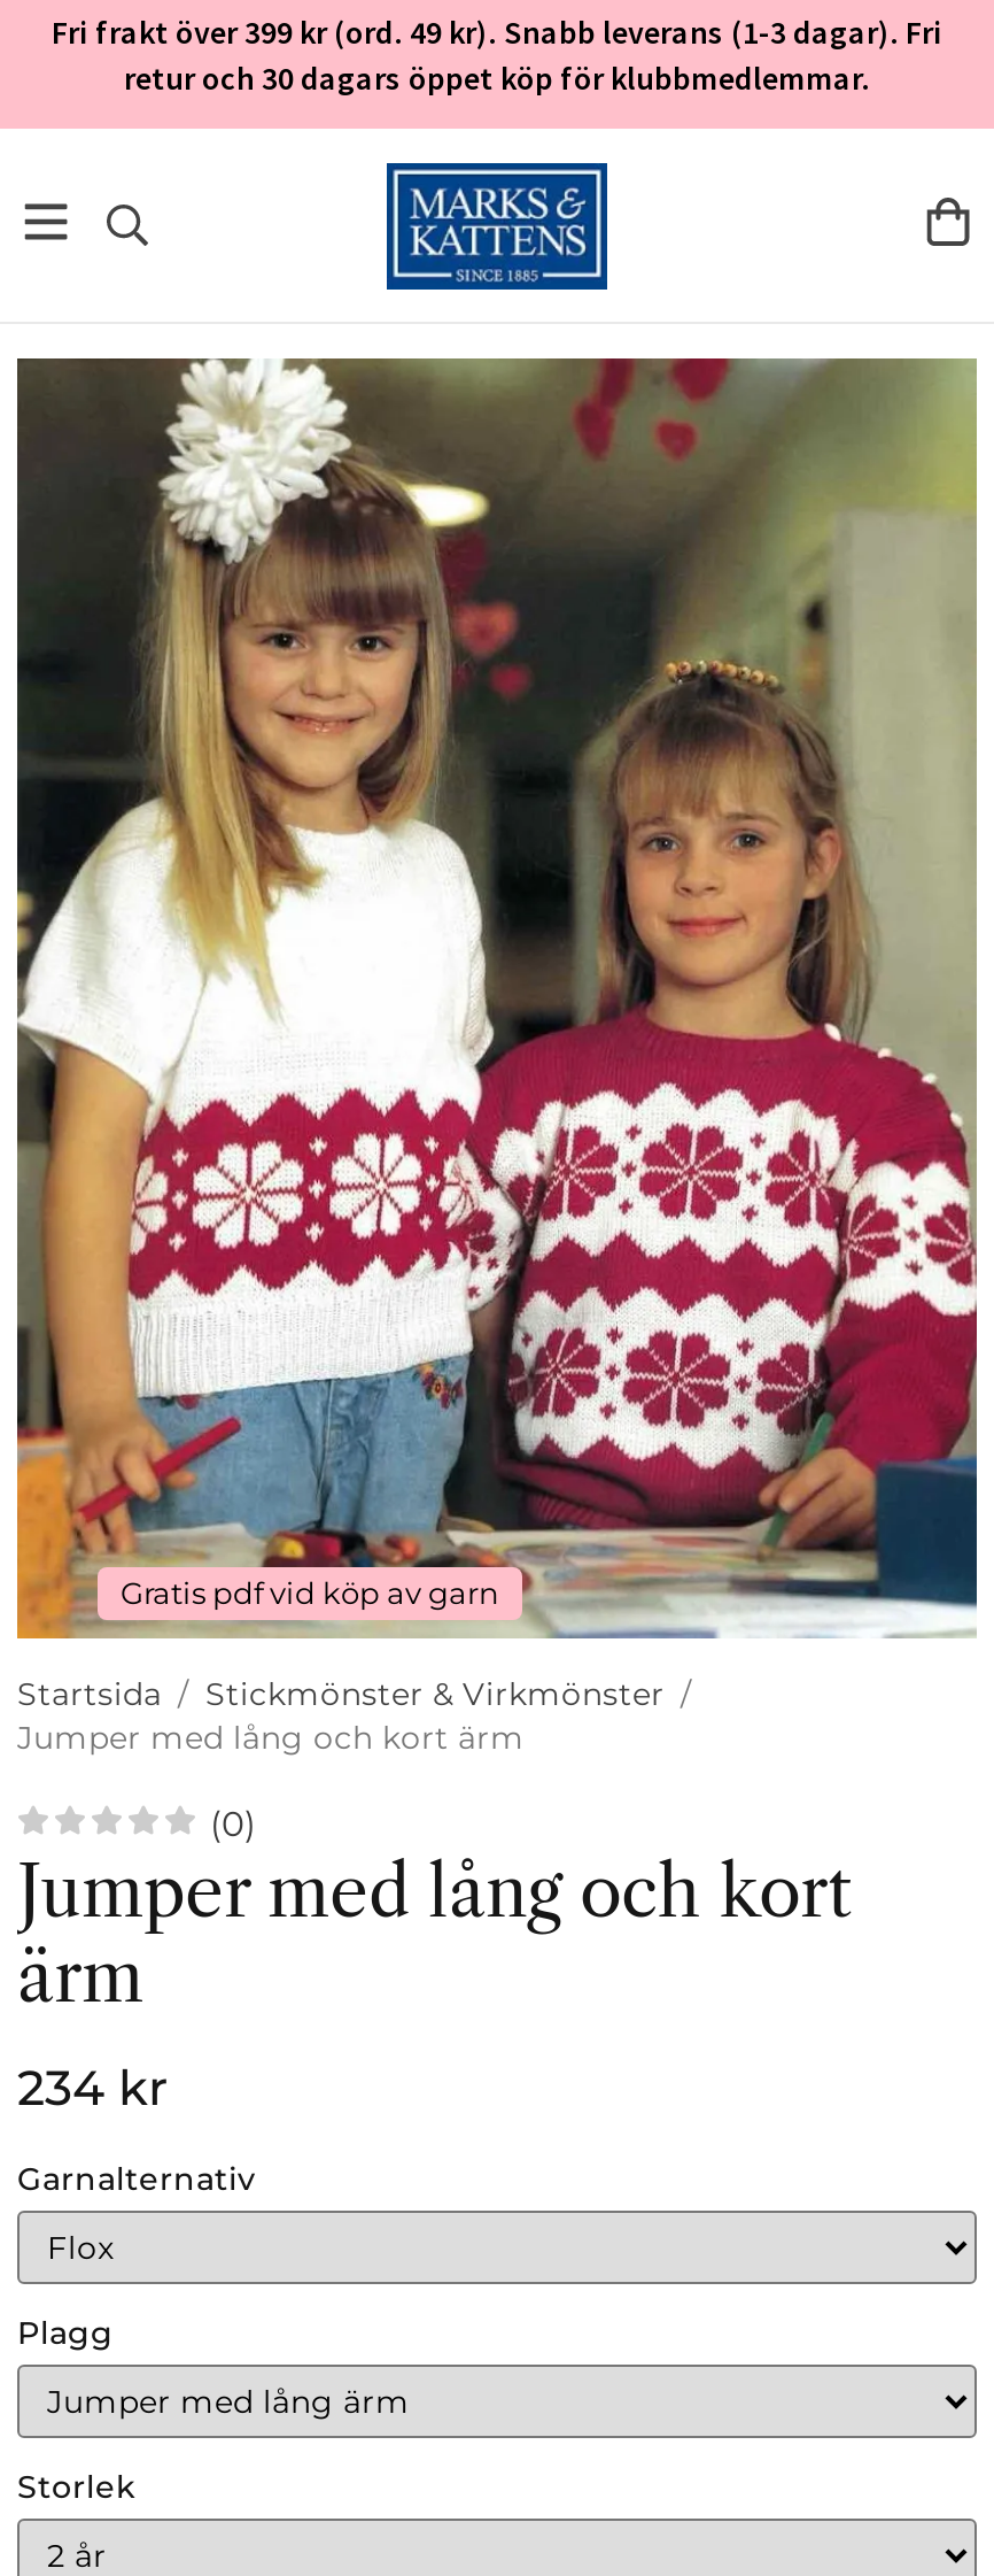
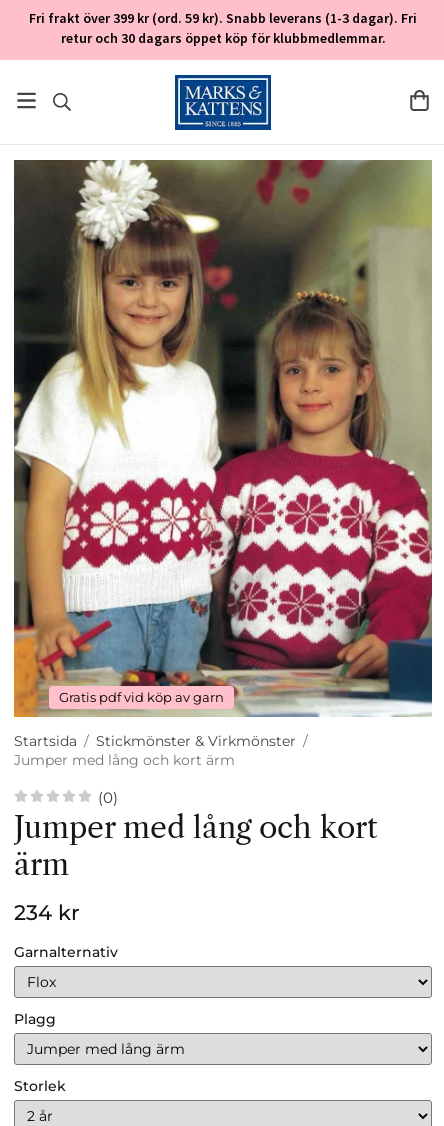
- Fri frakt över 399 kr (ord. 49 kr). Snabb leverans (1-3 dagar). Fri
+ Fri frakt över 399 kr (ord. 59 kr). Snabb leverans (1-3 dagar). Fri
